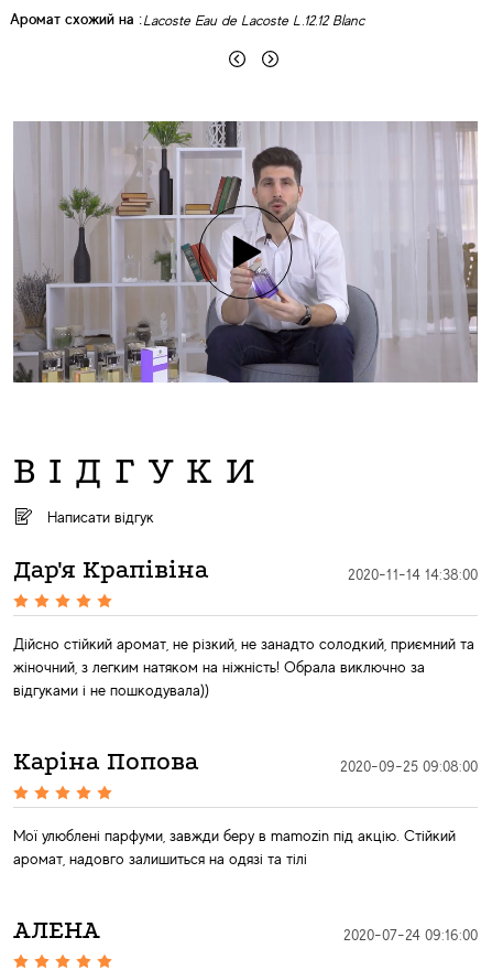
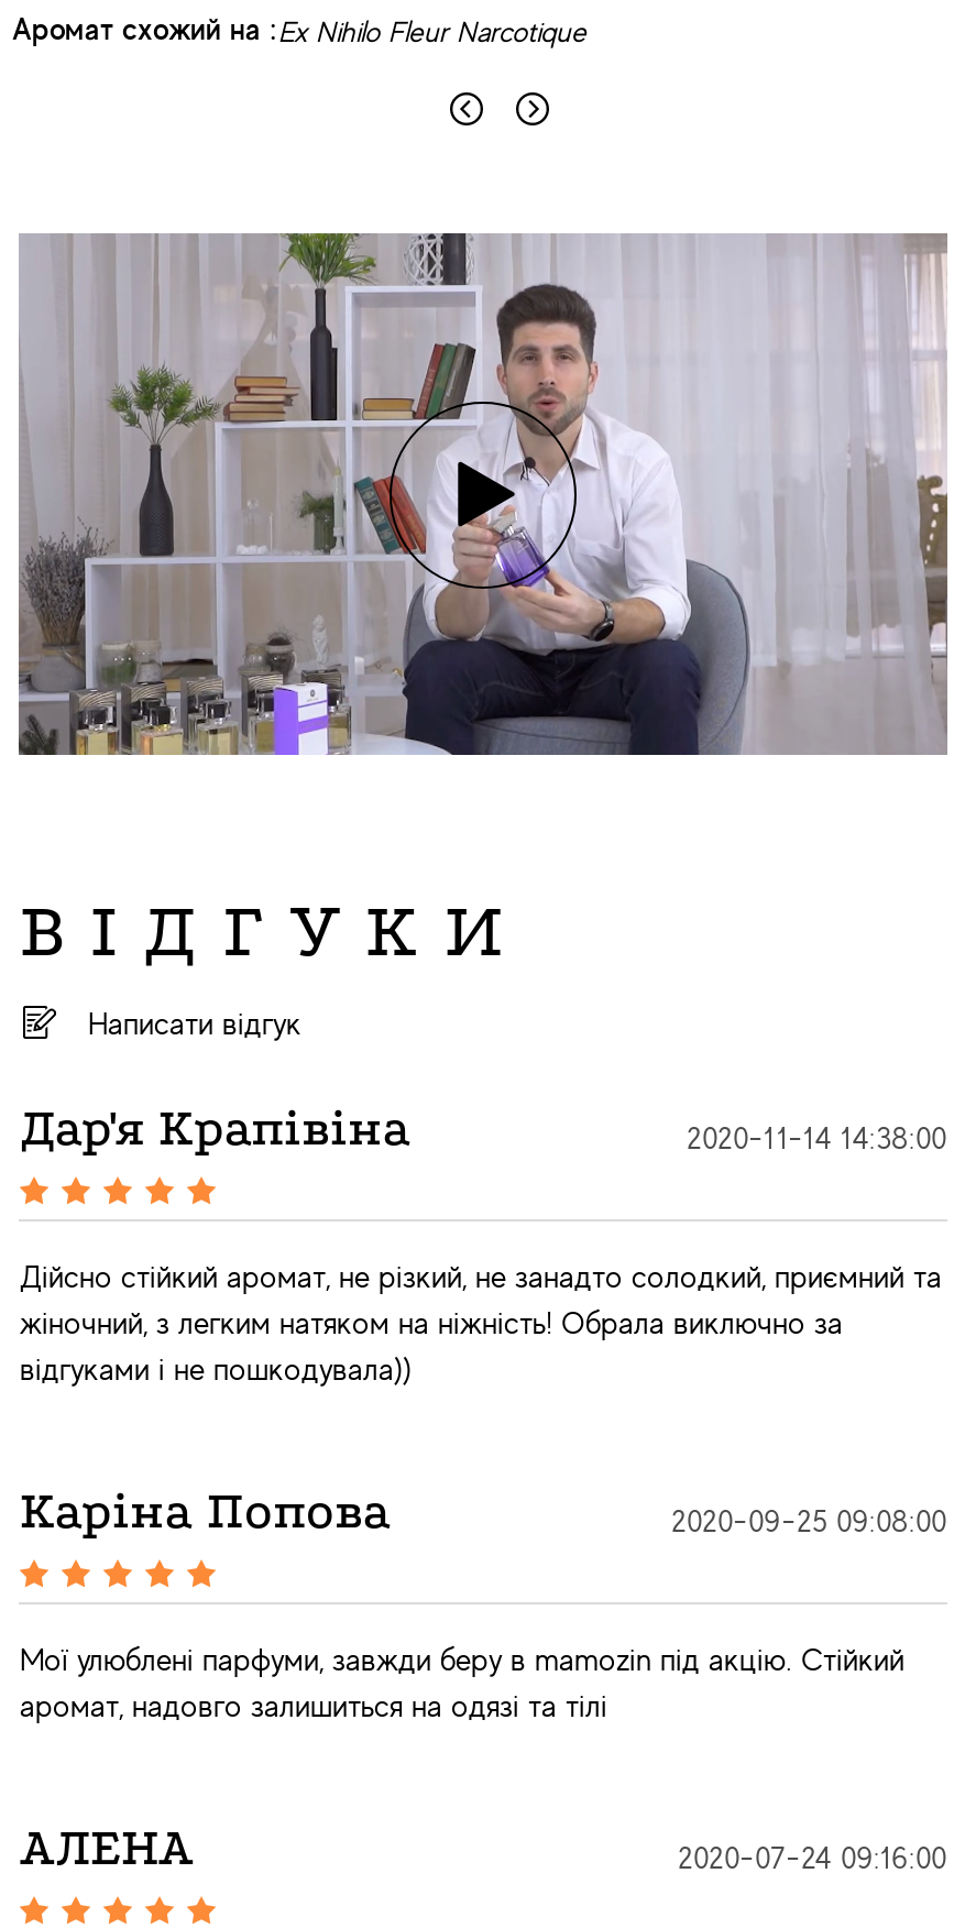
- Аромат схожий на : Lacoste Eau de Lacoste L.12.12 Blanc
+ Аромат схожий на : Ex Nihilo Fleur Narcotique
